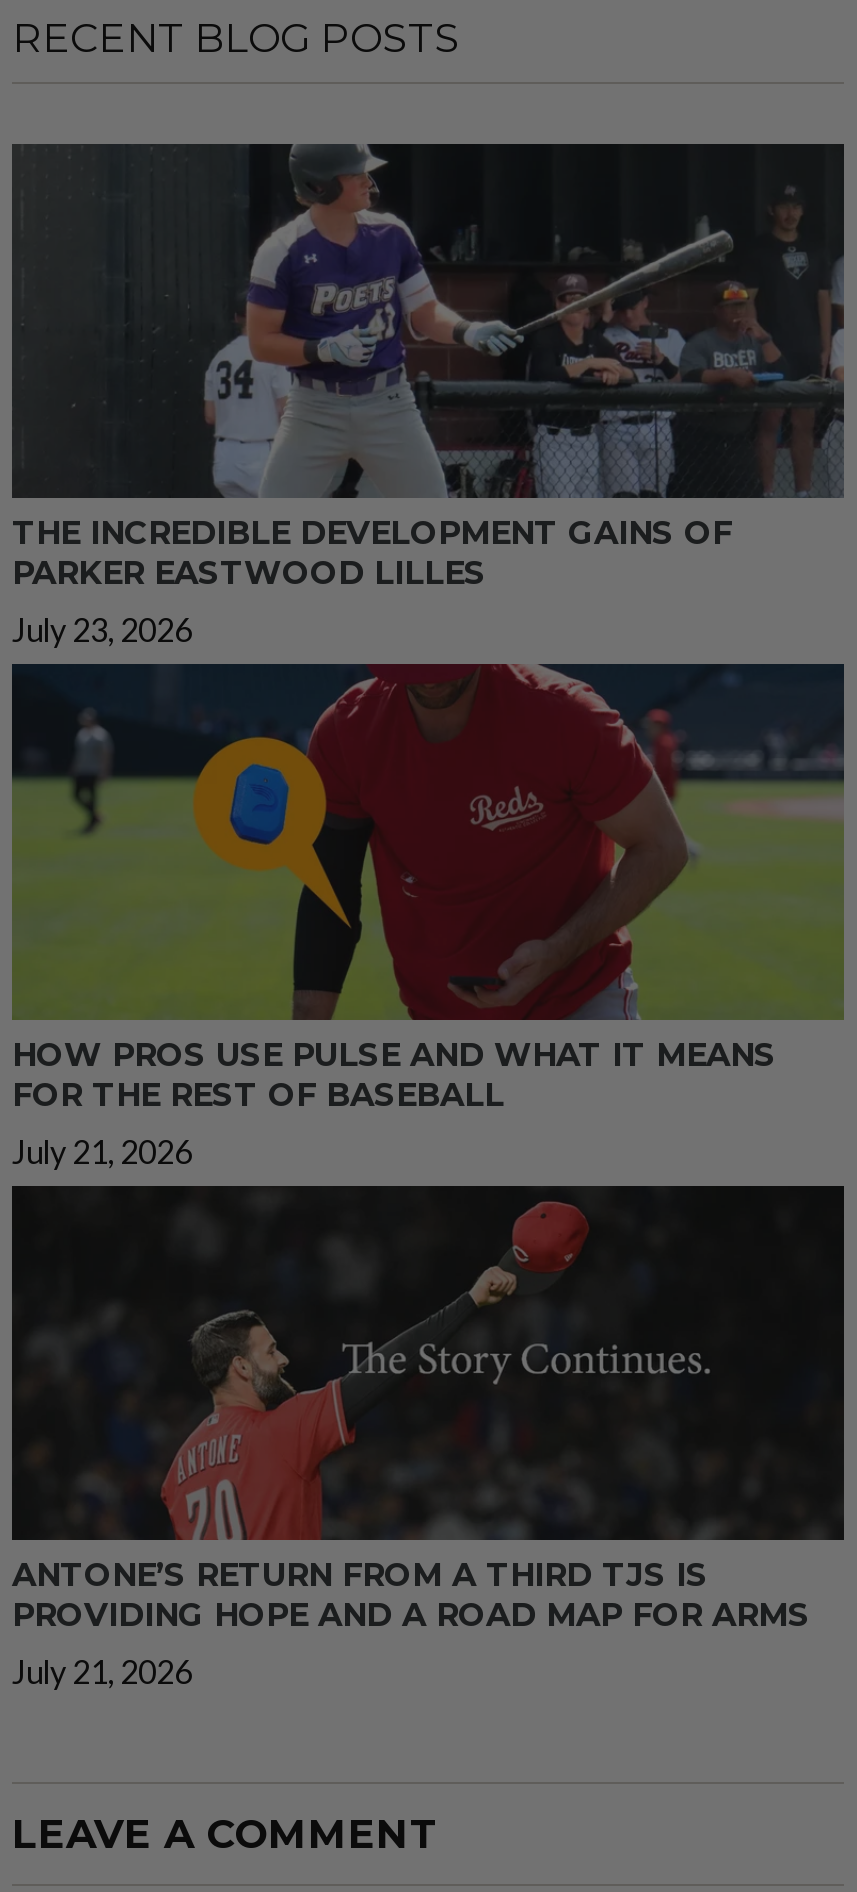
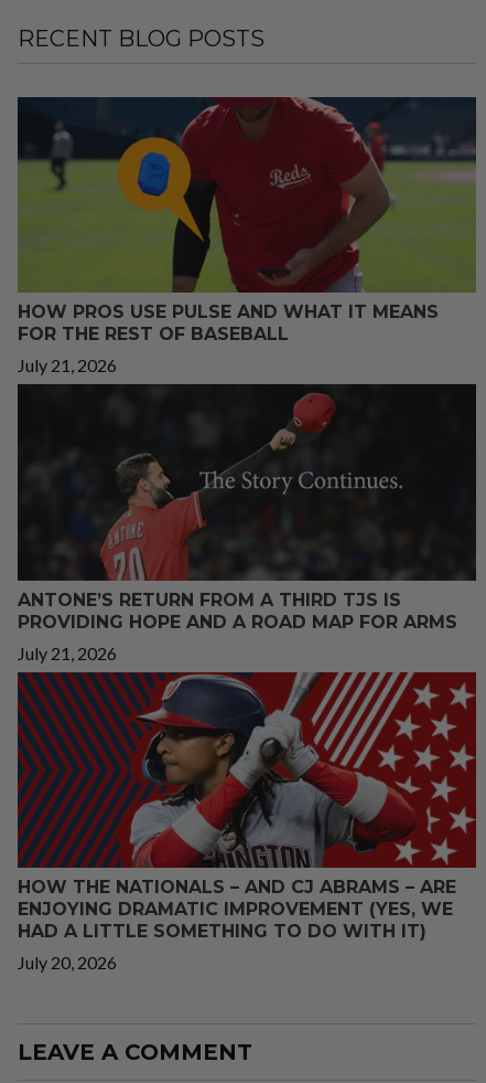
- [image]
- THE INCREDIBLE DEVELOPMENT GAINS OF
- PARKER EASTWOOD LILLES
- July 23, 2026

moved up: [image] | HOW PROS USE PULSE AND WHAT IT MEANS | FOR THE REST OF BASEBALL | July 21, 2026 | ANTONE’S RETURN FROM A THIRD TJS IS | PROVIDING HOPE AND A ROAD MAP FOR ARMS | July 21, 2026

+ [image]
+ HOW THE NATIONALS – AND CJ ABRAMS – ARE
+ ENJOYING DRAMATIC IMPROVEMENT (YES, WE
+ HAD A LITTLE SOMETHING TO DO WITH IT)
+ July 20, 2026
